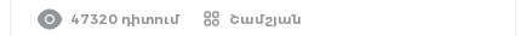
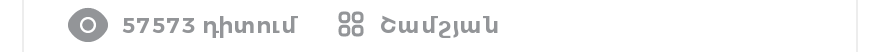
- 47320 դիտում
+ 57573 դիտում
